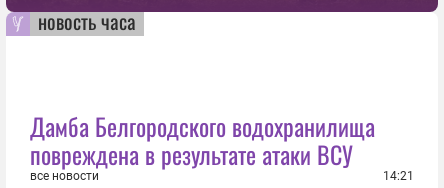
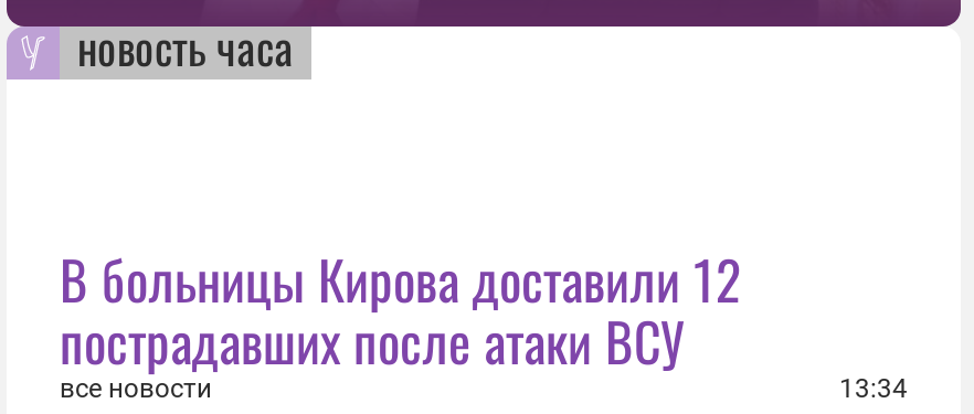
- Дамба Белгородского водохранилища
- повреждена в результате атаки ВСУ
+ В больницы Кирова доставили 12
+ пострадавших после атаки ВСУ

- 14:21
+ 13:34
